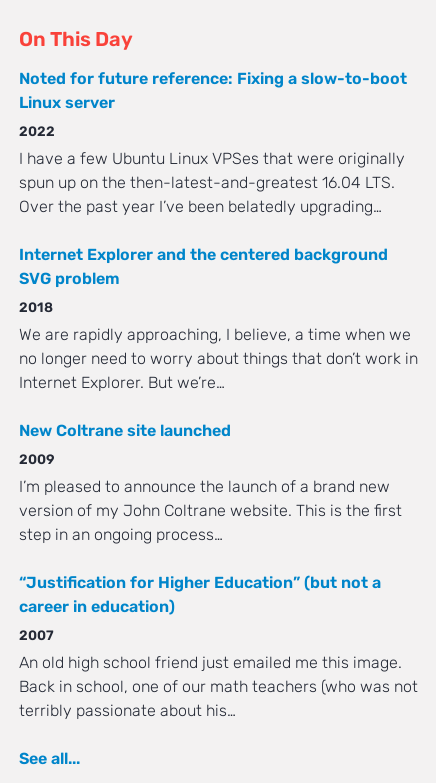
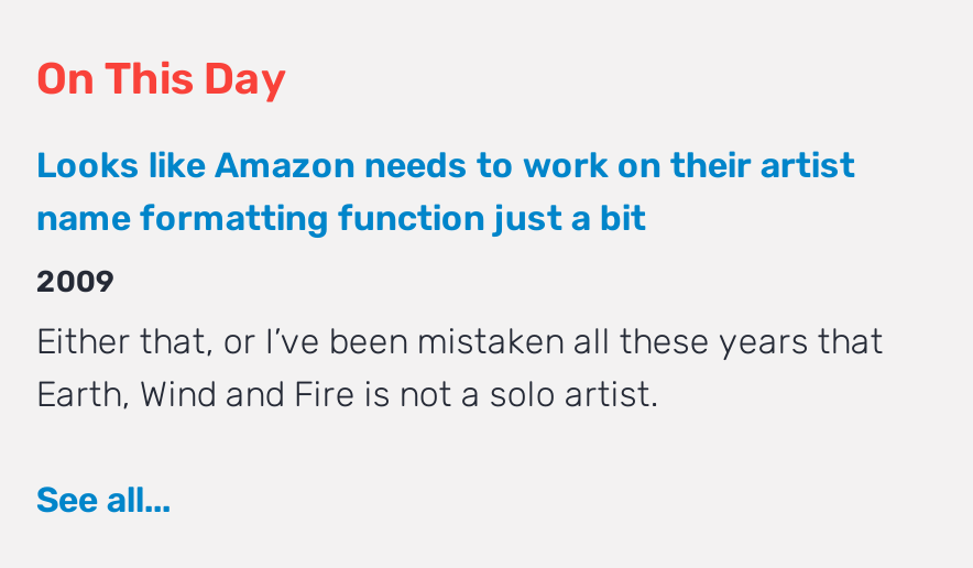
- Noted for future reference: Fixing a slow-to-boot
- Linux server
- 2022
- I have a few Ubuntu Linux VPSes that were originally
- spun up on the then-latest-and-greatest 16.04 LTS.
- Over the past year I’ve been belatedly upgrading…
- Internet Explorer and the centered background
- SVG problem
- 2018
- We are rapidly approaching, I believe, a time when we
- no longer need to worry about things that don’t work in
- Internet Explorer. But we’re…
- New Coltrane site launched
+ Looks like Amazon needs to work on their artist
+ name formatting function just a bit

- I’m pleased to announce the launch of a brand new
- version of my John Coltrane website. This is the first
- step in an ongoing process…
- “Justification for Higher Education” (but not a
- career in education)
- 2007
- An old high school friend just emailed me this image.
- Back in school, one of our math teachers (who was not
- terribly passionate about his…
+ Either that, or I’ve been mistaken all these years that
+ Earth, Wind and Fire is not a solo artist.
